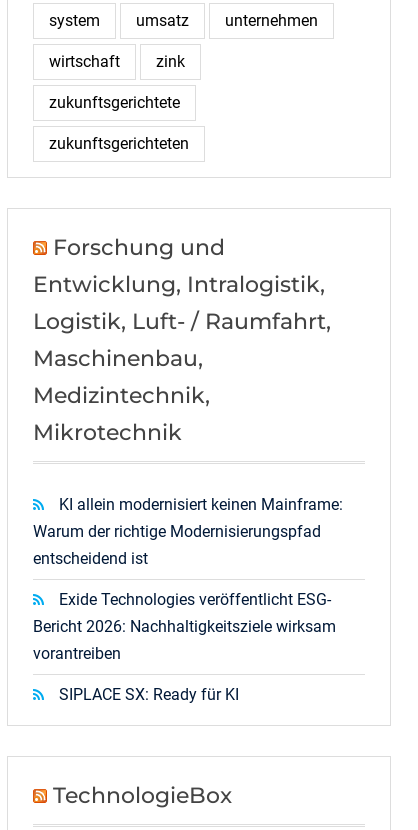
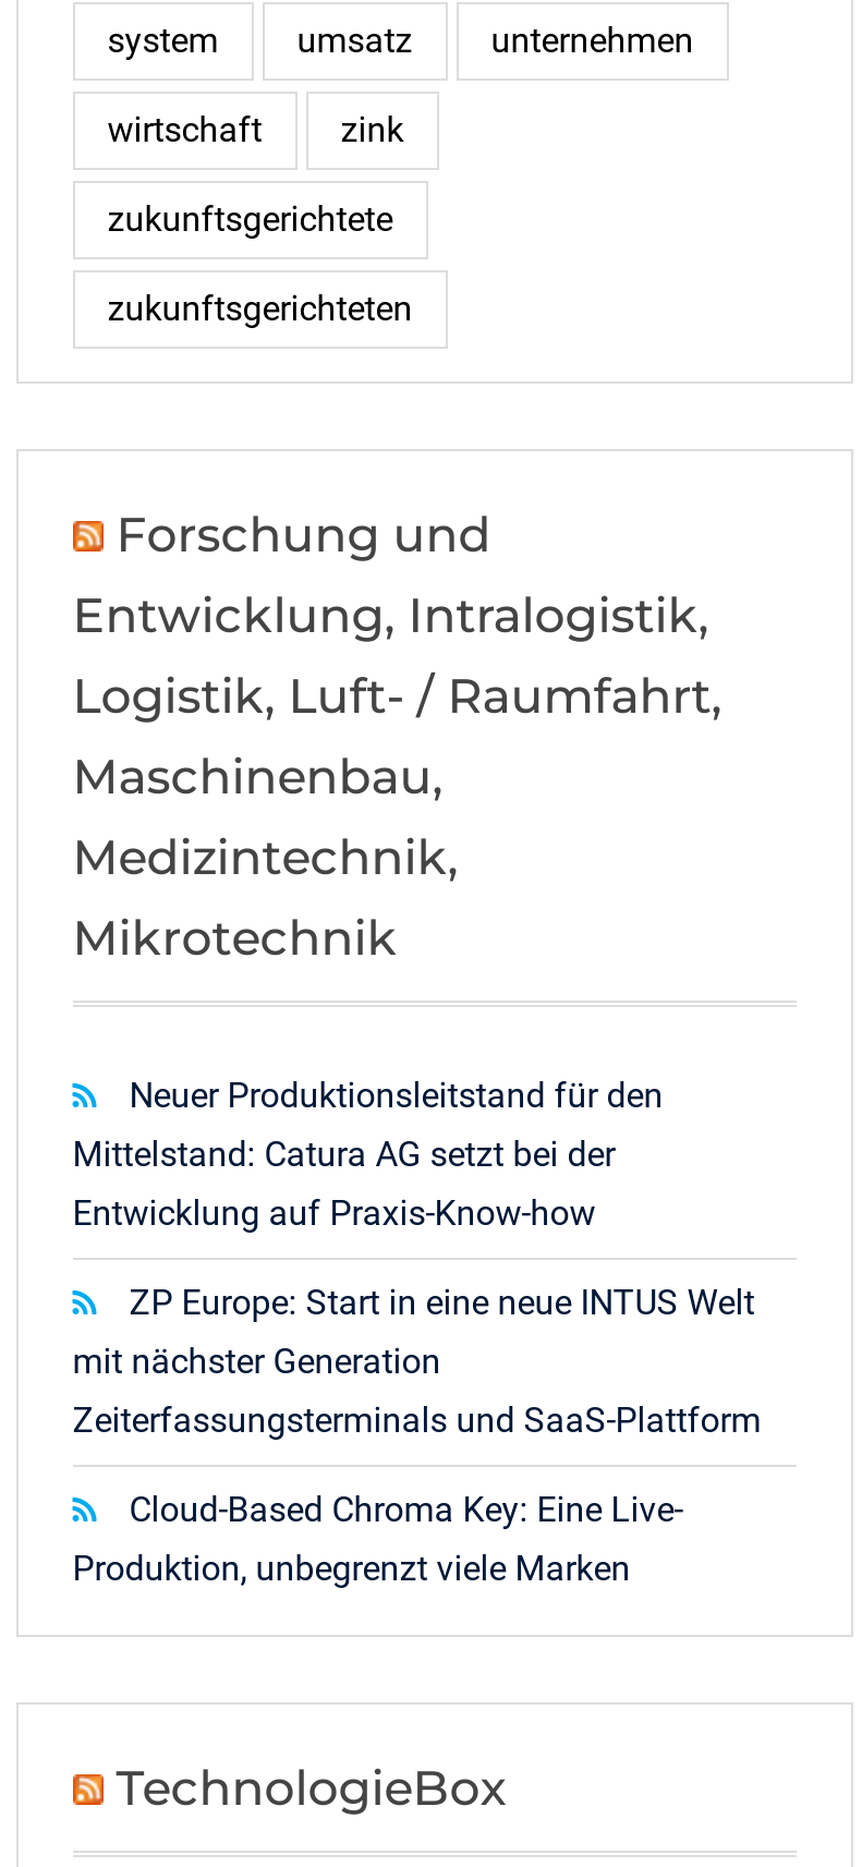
- KI allein modernisiert keinen Mainframe:
- Warum der richtige Modernisierungspfad
- entscheidend ist
+ Neuer Produktionsleitstand für den
+ Mittelstand: Catura AG setzt bei der
+ Entwicklung auf Praxis-Know-how

- Exide Technologies veröffentlicht ESG-
- Bericht 2026: Nachhaltigkeitsziele wirksam
- vorantreiben
+ ZP Europe: Start in eine neue INTUS Welt
+ mit nächster Generation
+ Zeiterfassungsterminals und SaaS-Plattform

- SIPLACE SX: Ready für KI
+ Cloud-Based Chroma Key: Eine Live-
+ Produktion, unbegrenzt viele Marken
